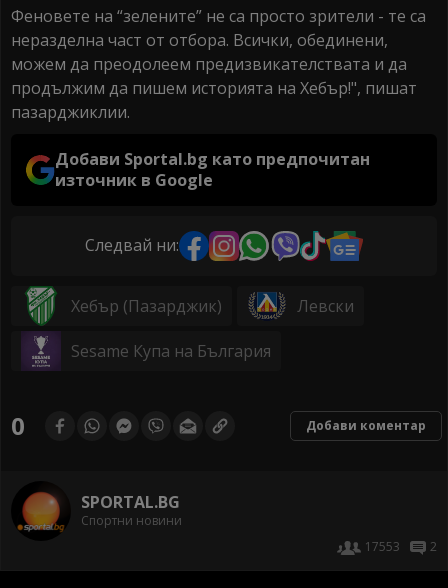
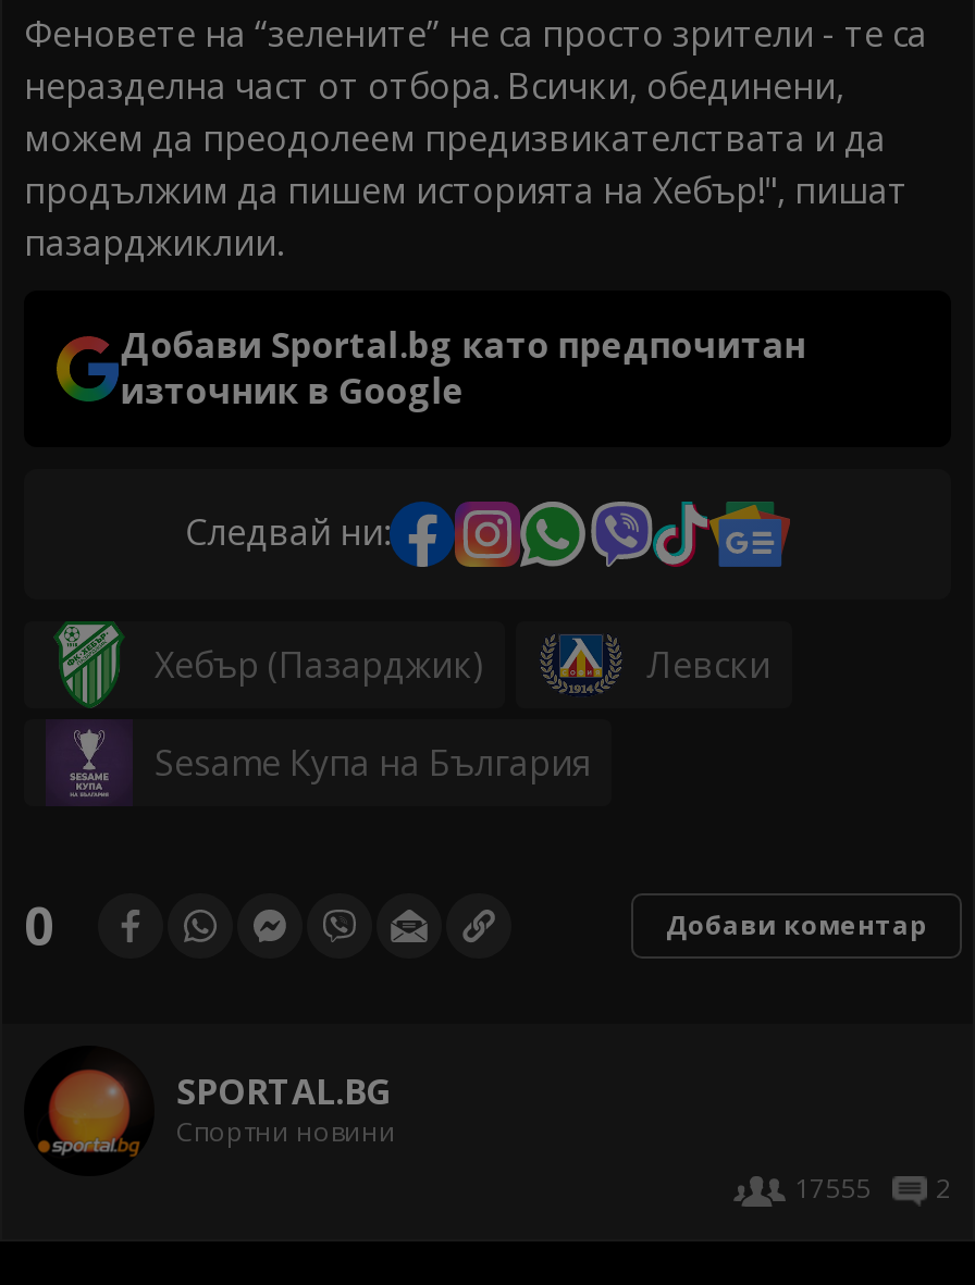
- 17553 2
+ 17555 2
